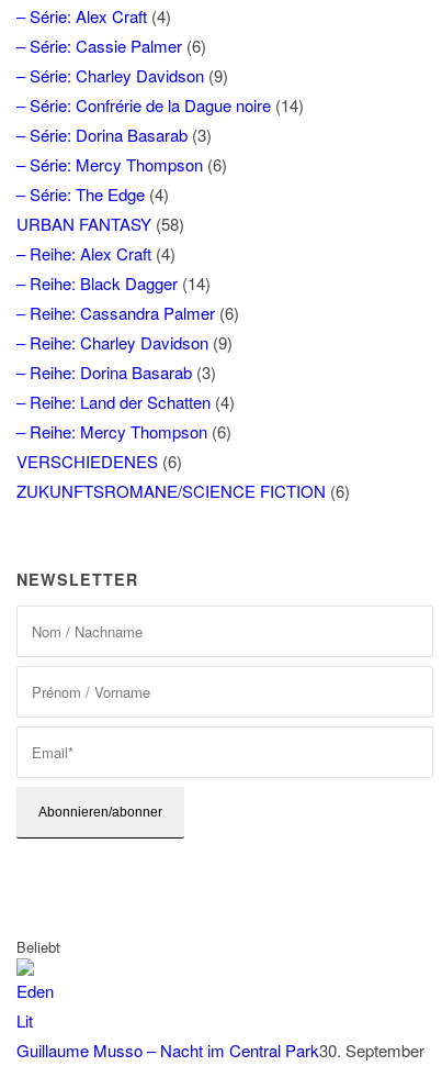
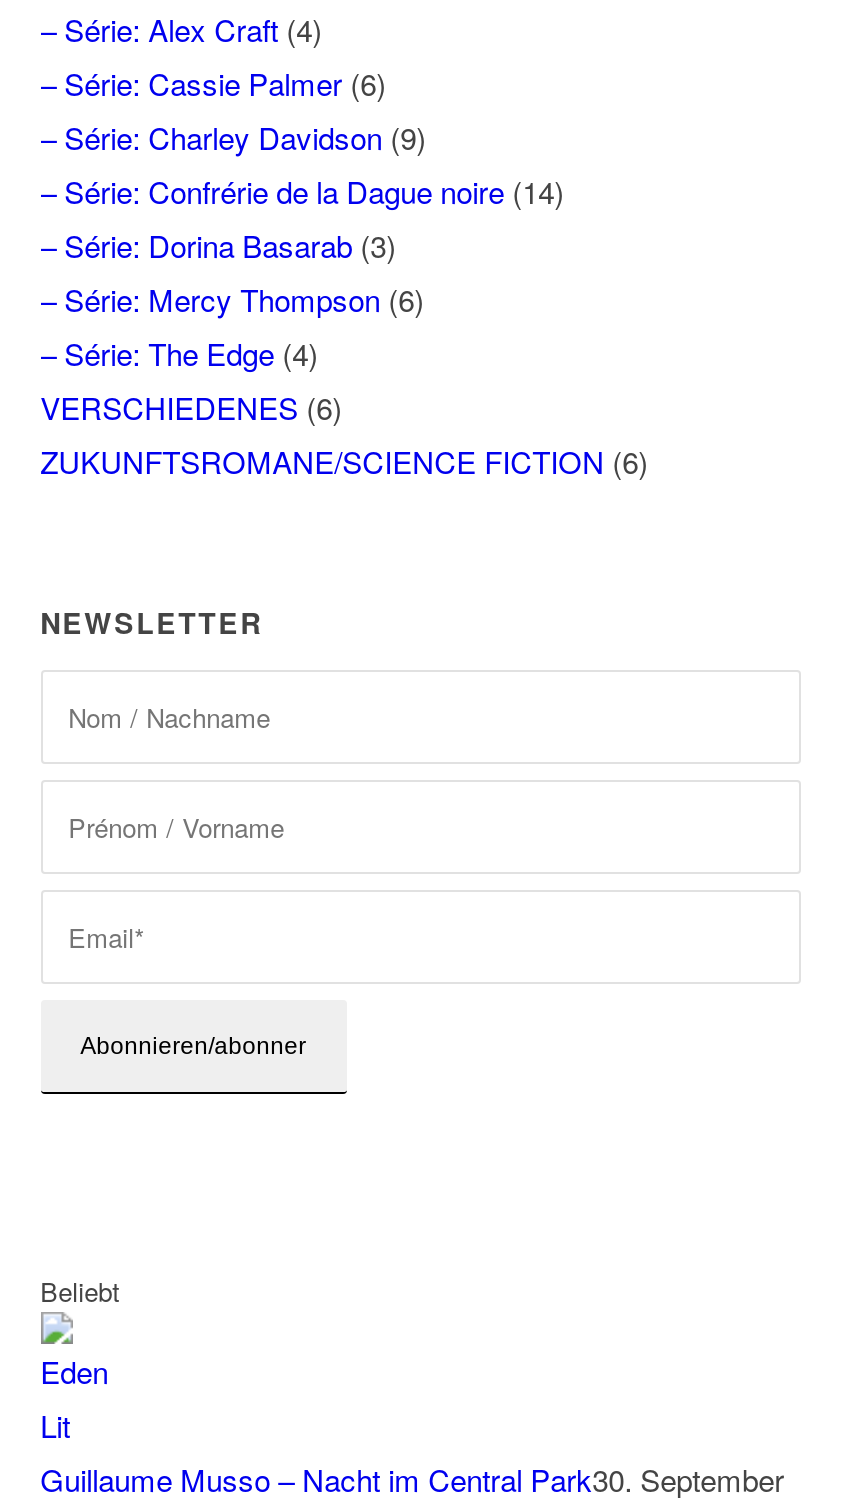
- URBAN FANTASY (58)
- – Reihe: Alex Craft (4)
- – Reihe: Black Dagger (14)
- – Reihe: Cassandra Palmer (6)
- – Reihe: Charley Davidson (9)
- – Reihe: Dorina Basarab (3)
- – Reihe: Land der Schatten (4)
- – Reihe: Mercy Thompson (6)
